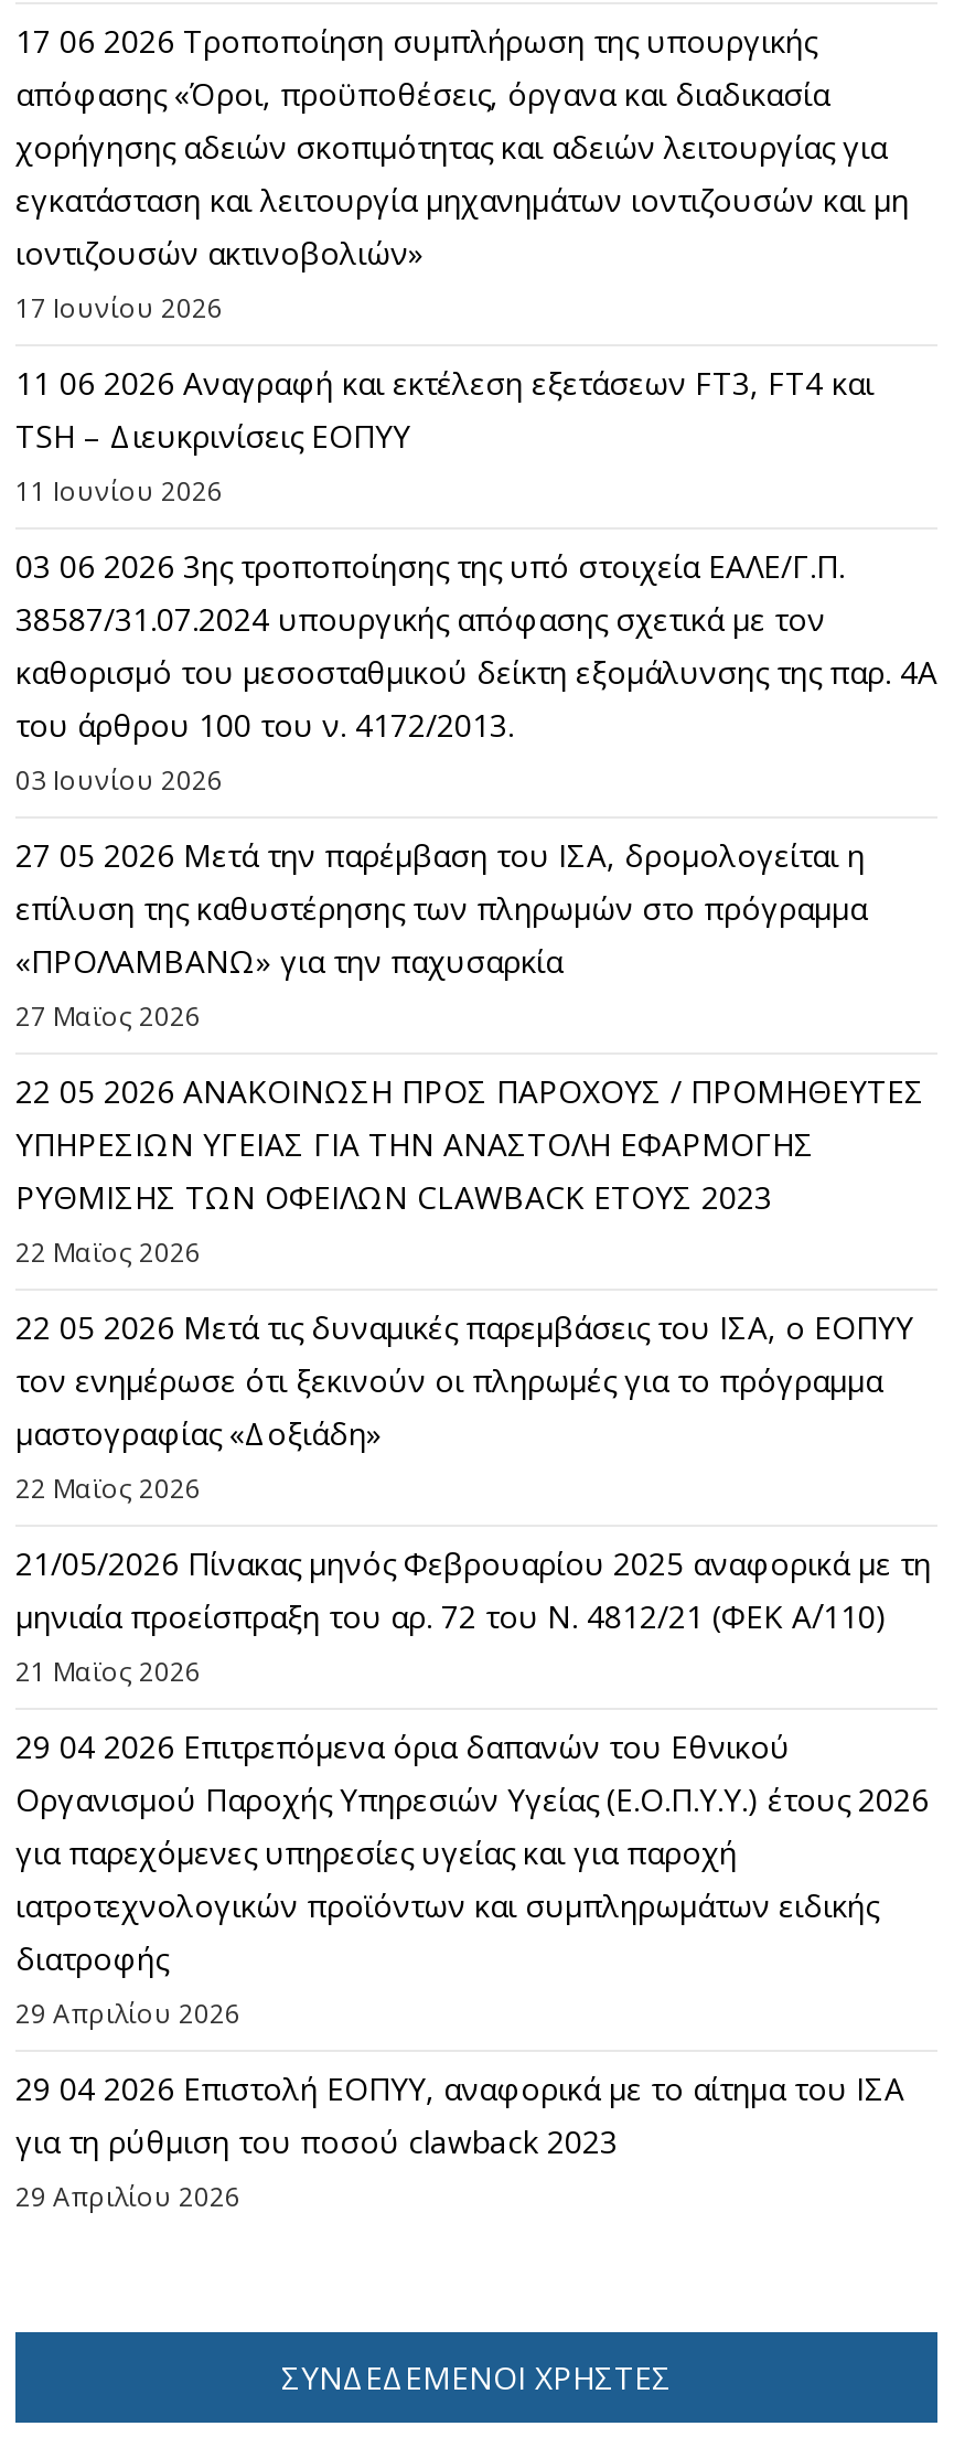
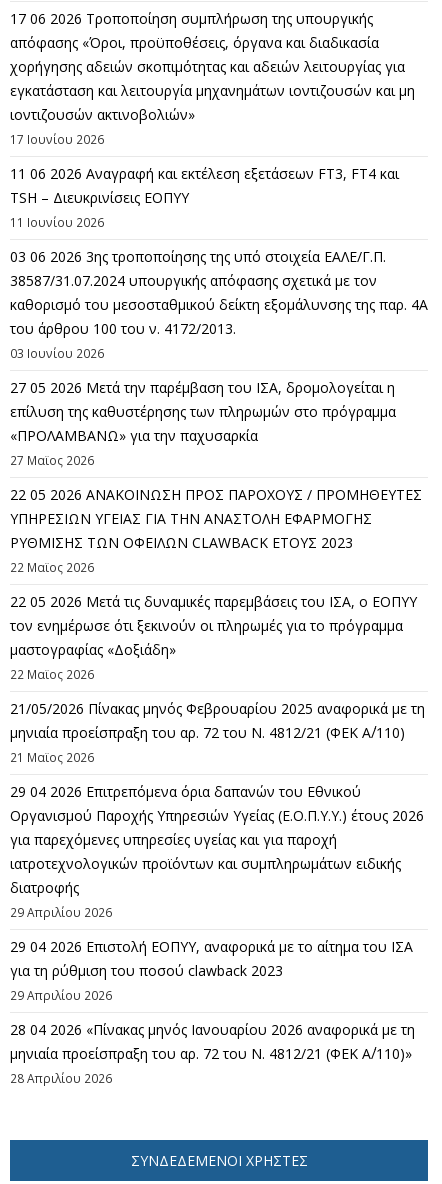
+ 28 04 2026 «Πίνακας μηνός Ιανουαρίου 2026 αναφορικά με τη
+ μηνιαία προείσπραξη του αρ. 72 του Ν. 4812/21 (ΦΕΚ Α΄/110)»
+ 28 Απριλίου 2026
